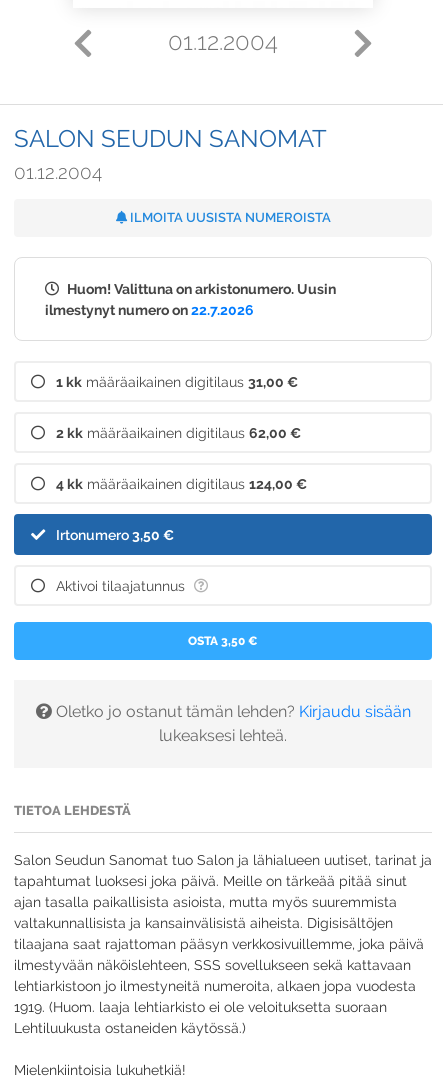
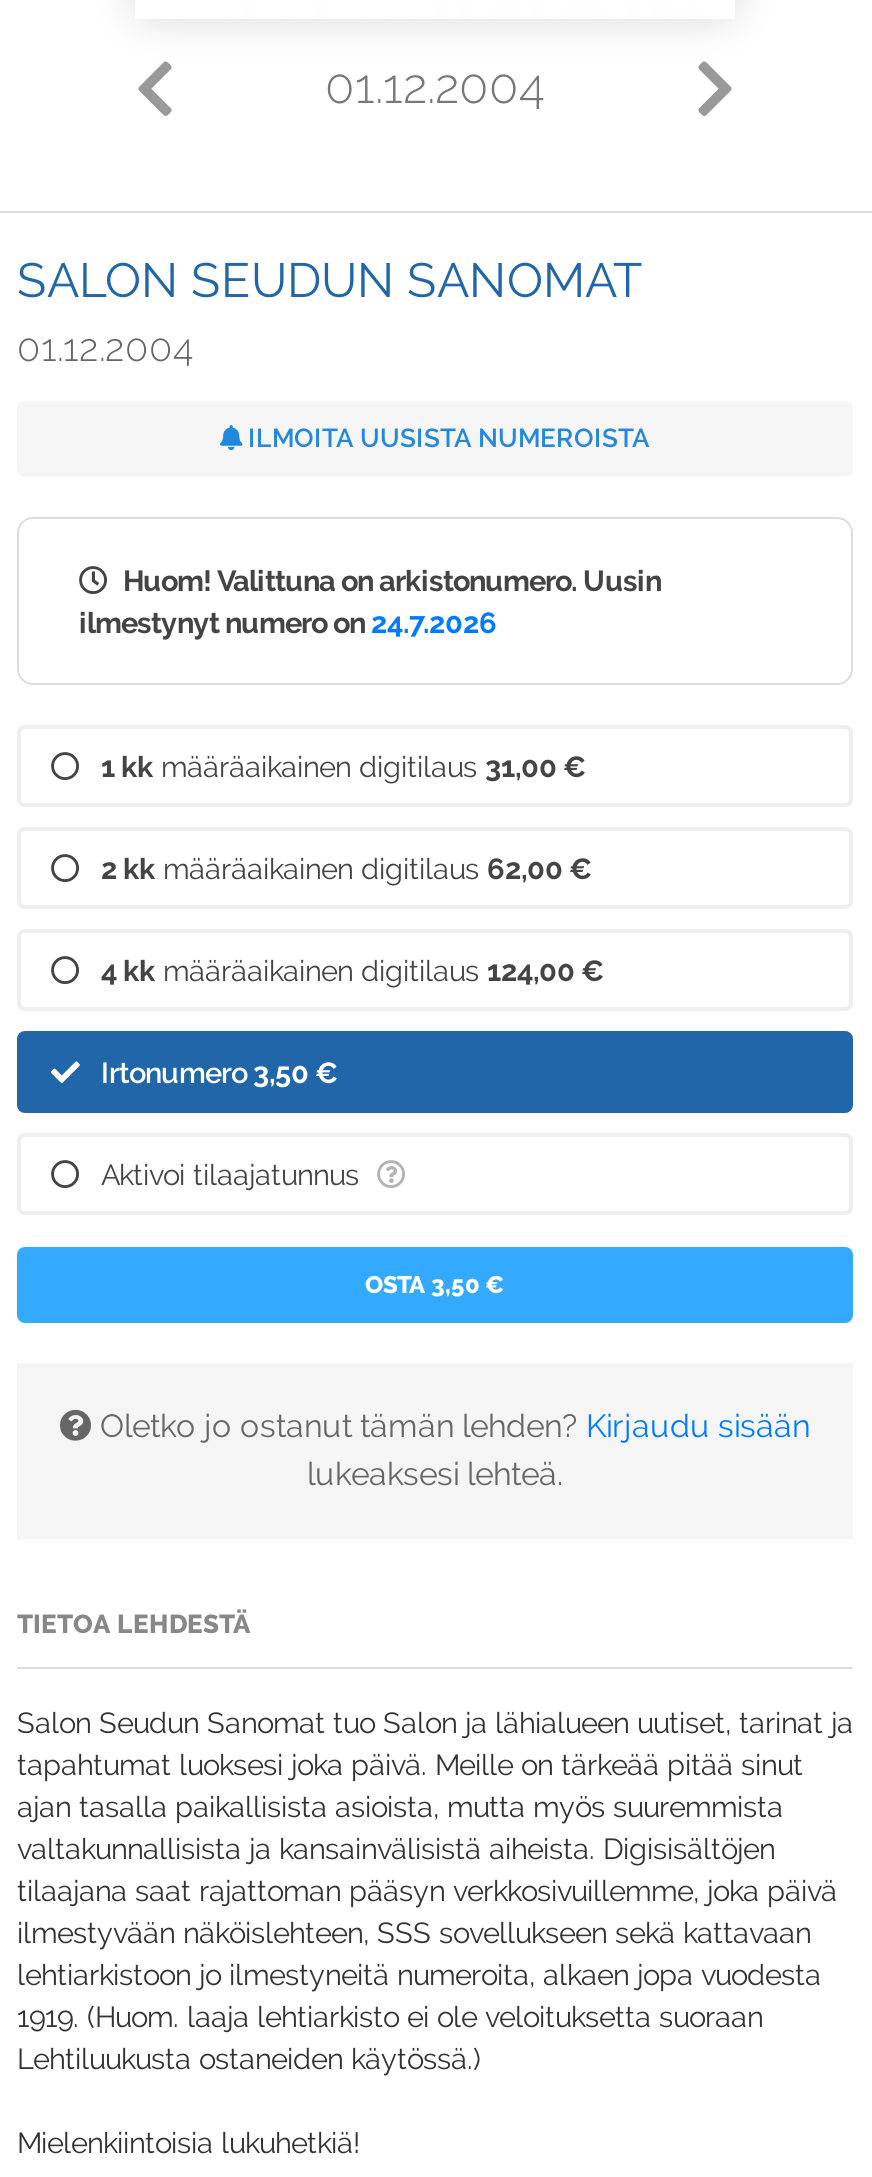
- ilmestynyt numero on 22.7.2026
+ ilmestynyt numero on 24.7.2026
